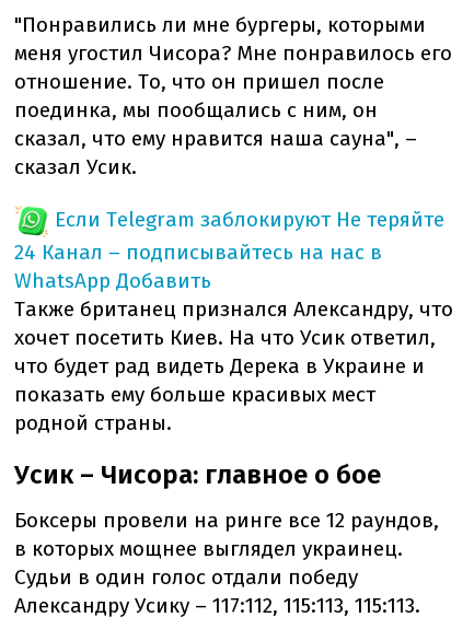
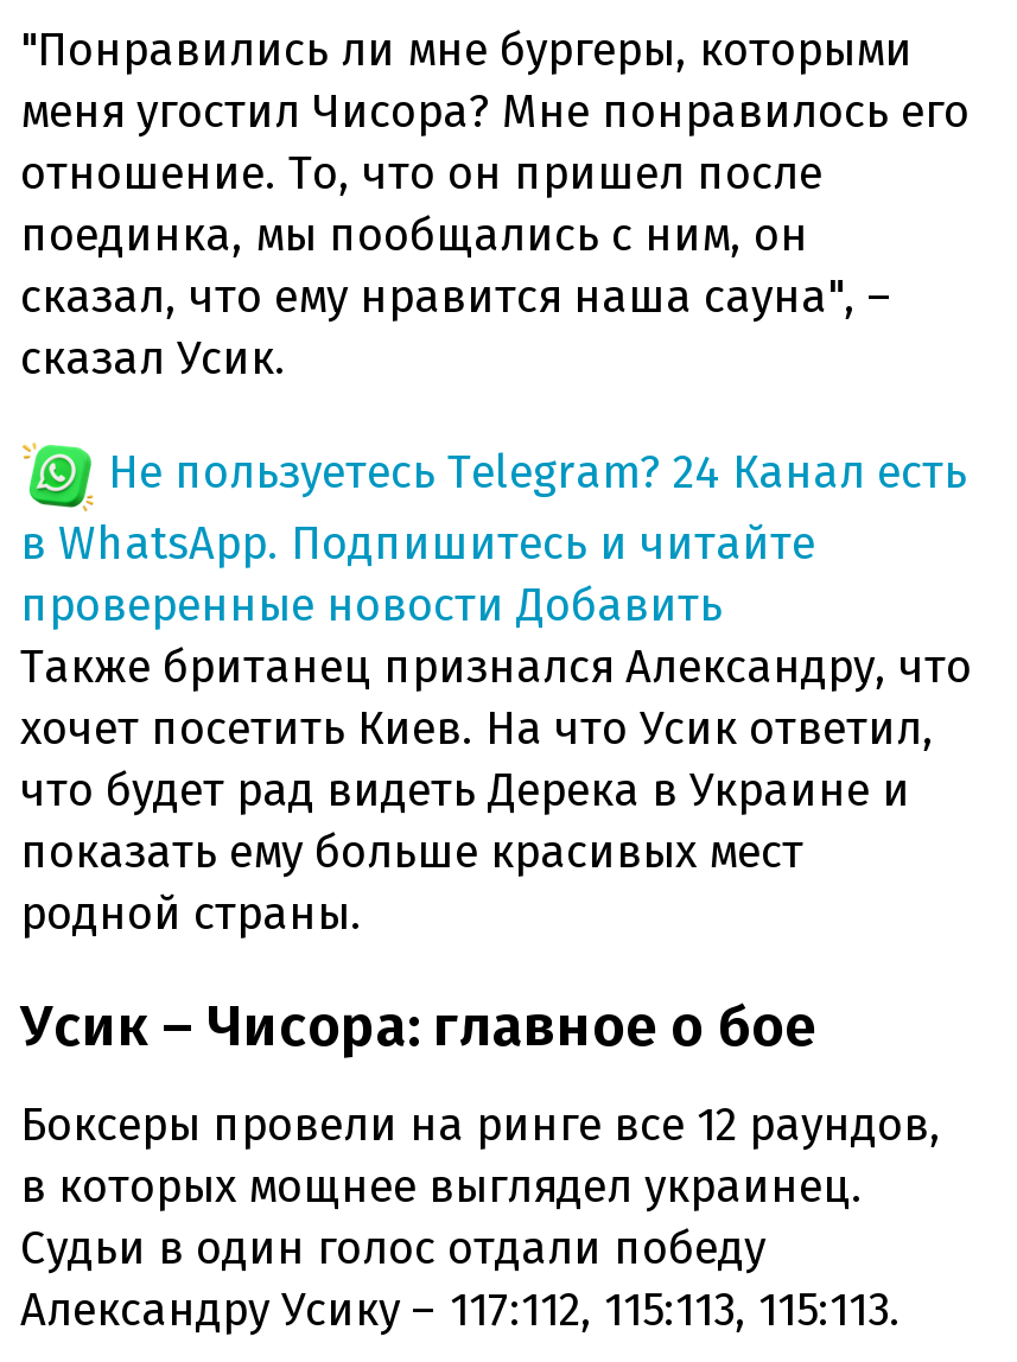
- Если Telegram заблокируют Не теряйте
- 24 Канал – подписывайтесь на нас в
- WhatsApp Добавить
+ Не пользуетесь Telegram? 24 Канал есть
+ в WhatsApp. Подпишитесь и читайте
+ проверенные новости Добавить
